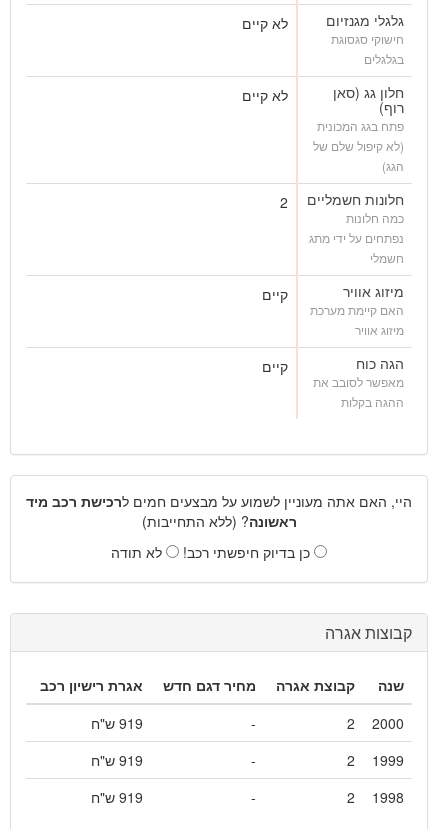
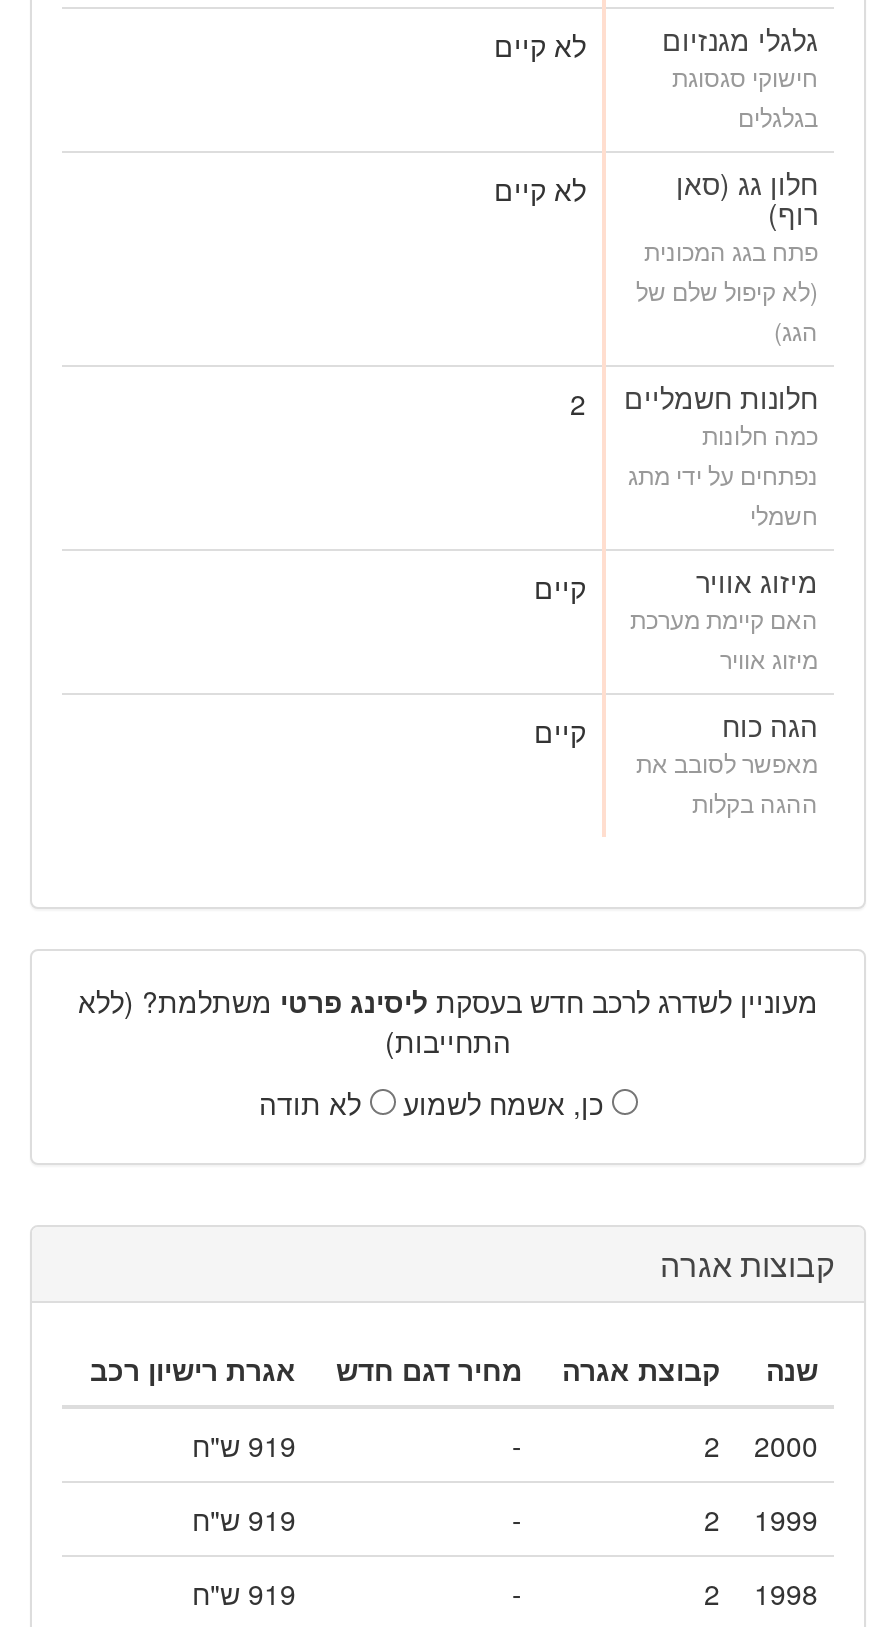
- היי, האם אתה מעוניין לשמוע על מבצעים חמים לרכישת רכב מיד
- ראשונה? (ללא התחייבות)
+ מעוניין לשדרג לרכב חדש בעסקת ליסינג פרטי משתלמת? (ללא
+ התחייבות)

- כן בדיוק חיפשתי רכב!
+ כן, אשמח לשמוע
